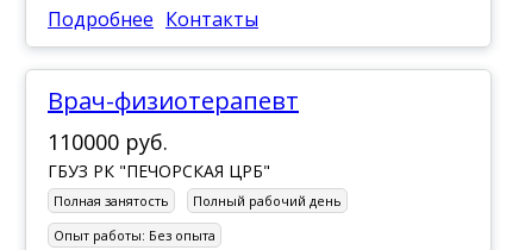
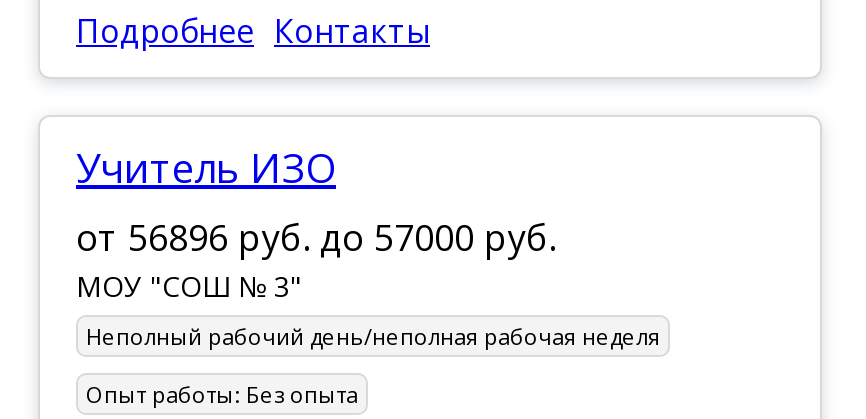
- Врач-физиотерапевт
- 110000 руб.
- ГБУЗ РК "ПЕЧОРСКАЯ ЦРБ"
- Полная занятость
- Полный рабочий день
+ Учитель ИЗО
+ от 56896 руб. до 57000 руб.
+ МОУ "СОШ № 3"
+ Неполный рабочий день/неполная рабочая неделя
